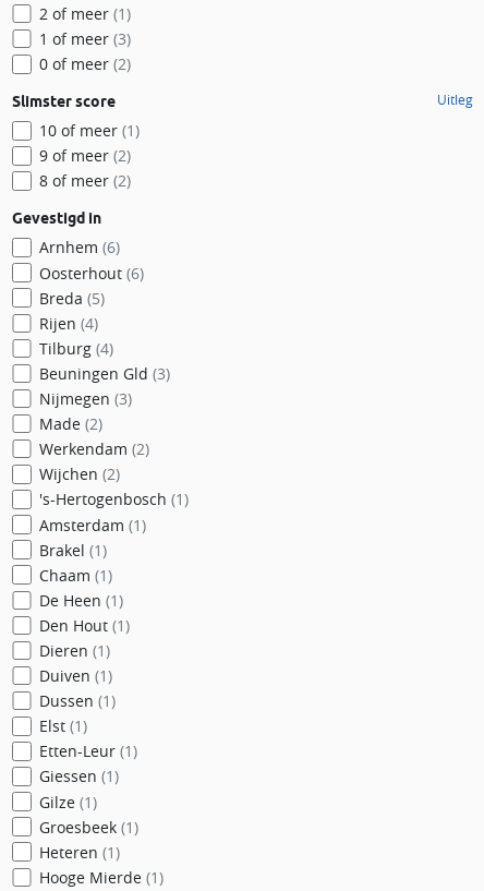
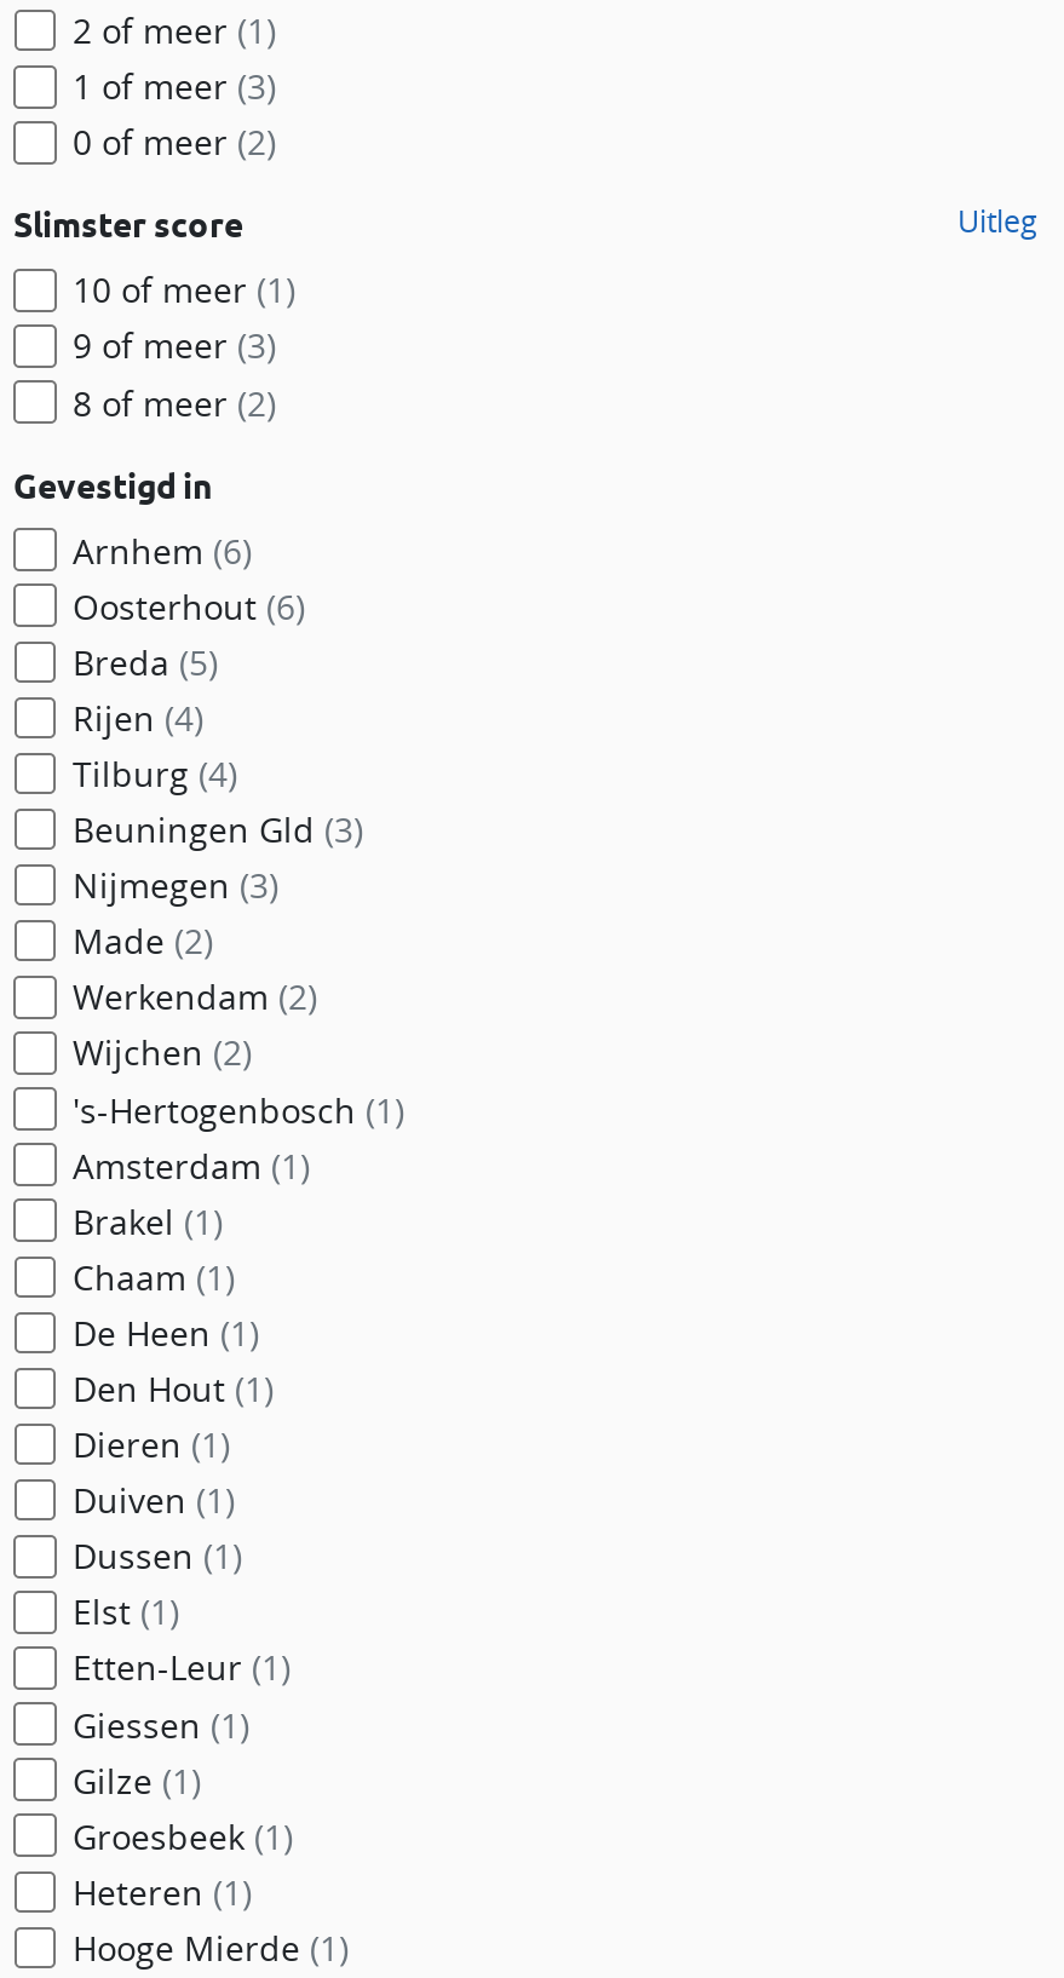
- 9 of meer (2)
+ 9 of meer (3)
